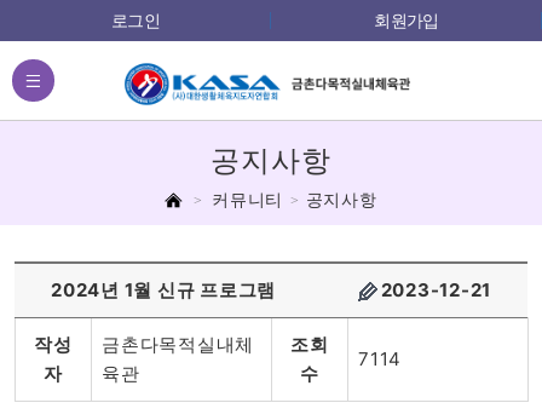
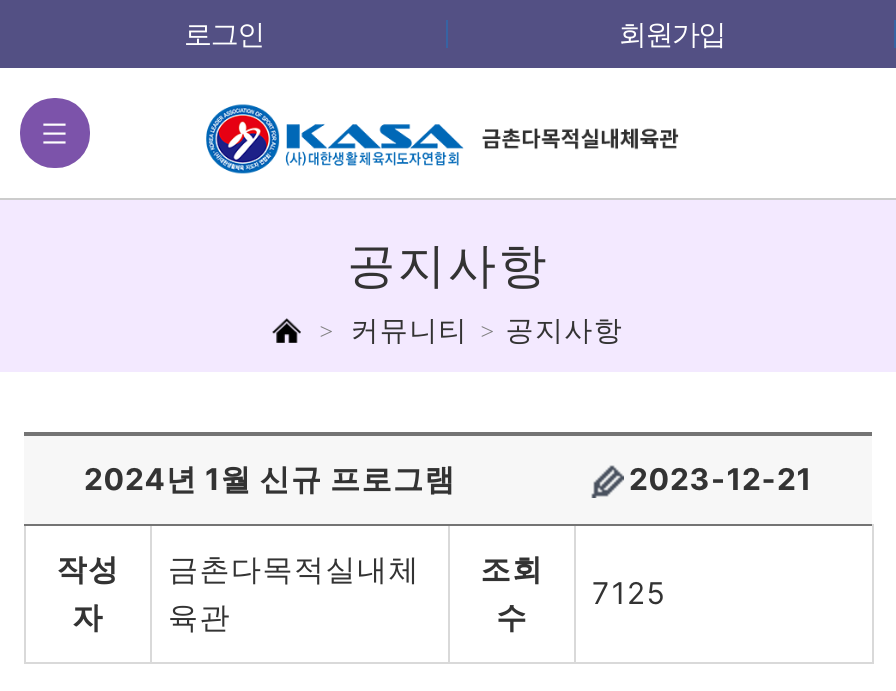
- 7114
+ 7125
